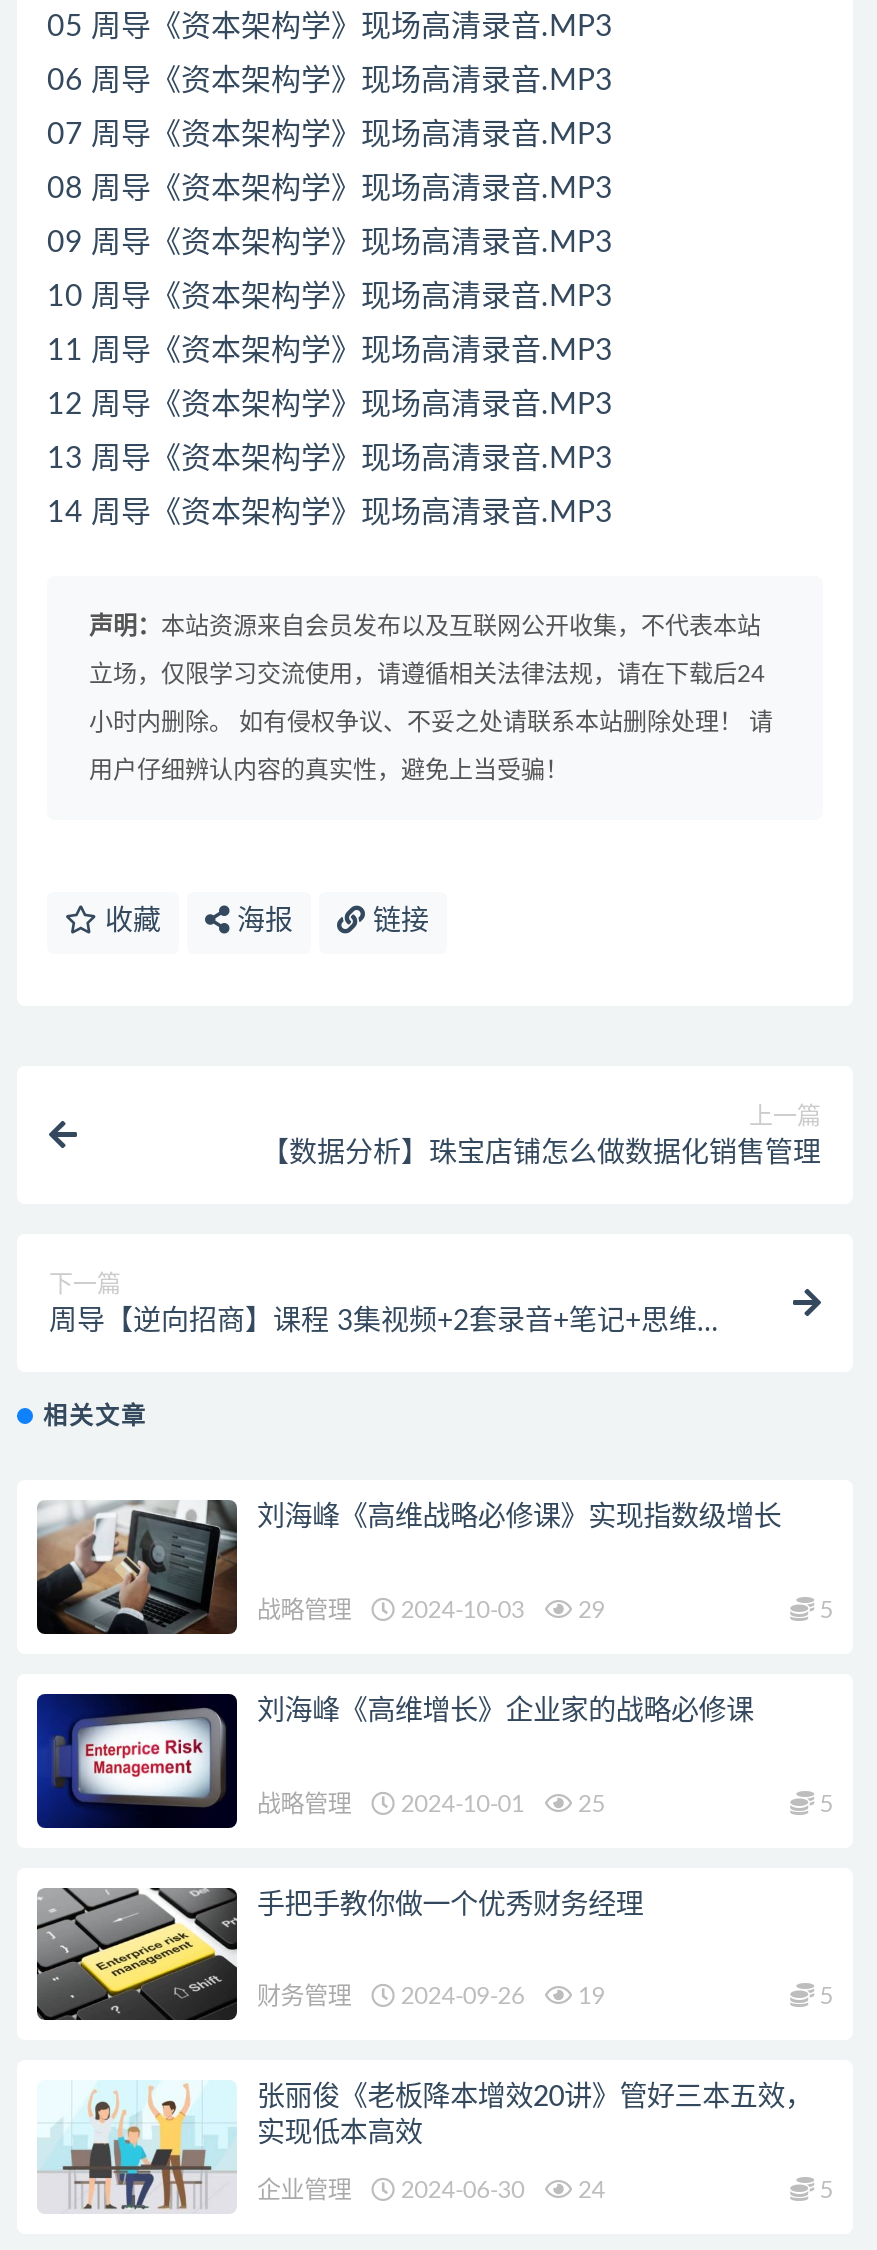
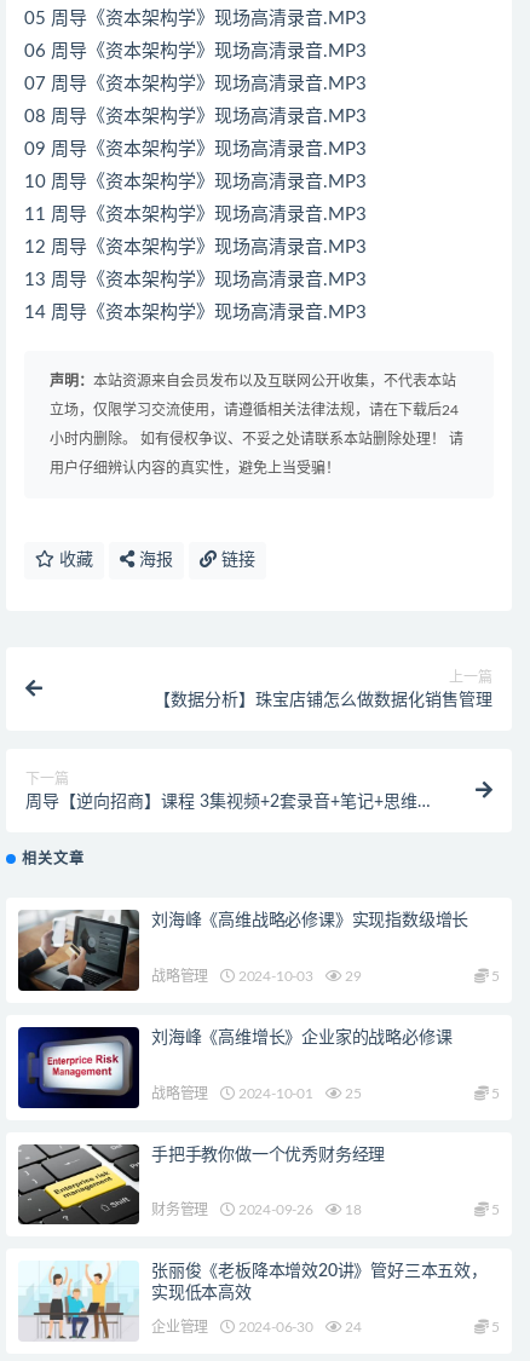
- 财务管理 2024-09-26 19
+ 财务管理 2024-09-26 18
